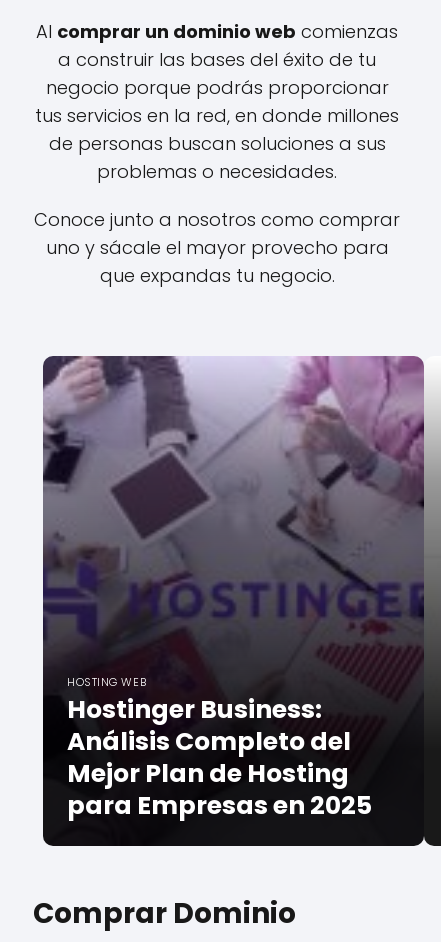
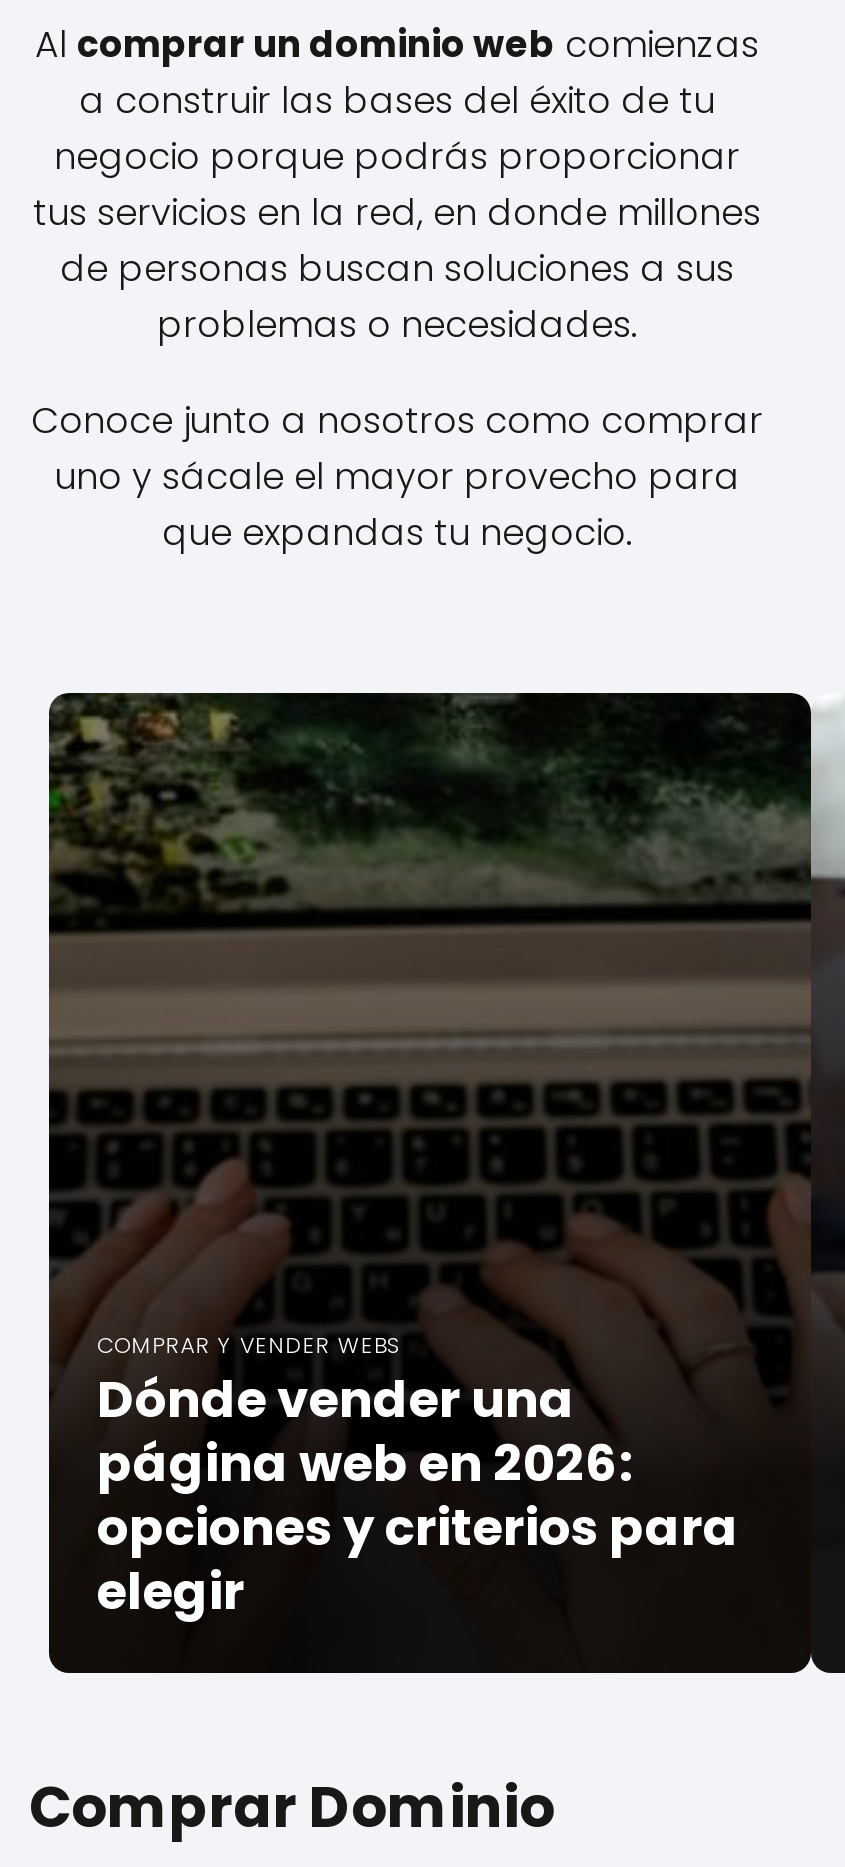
- [image]
- HOSTING WEB
- Hostinger Business:
- Análisis Completo del
- Mejor Plan de Hosting
- para Empresas en 2025
+ [image]
+ COMPRAR Y VENDER WEBS
+ Dónde vender una
+ página web en 2026:
+ opciones y criterios para
+ elegir
